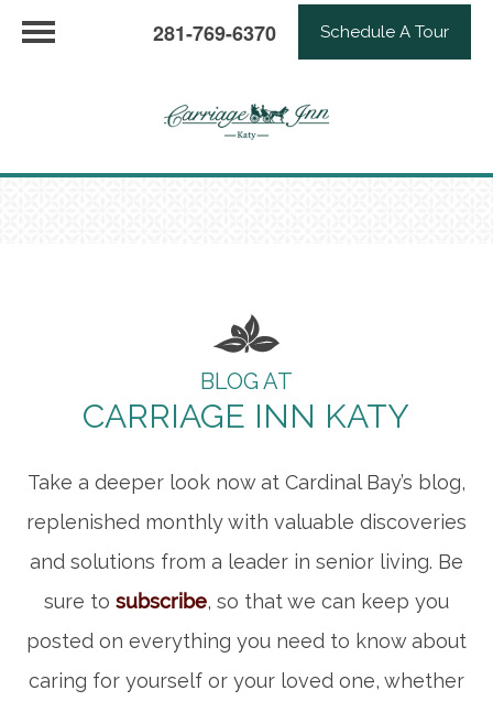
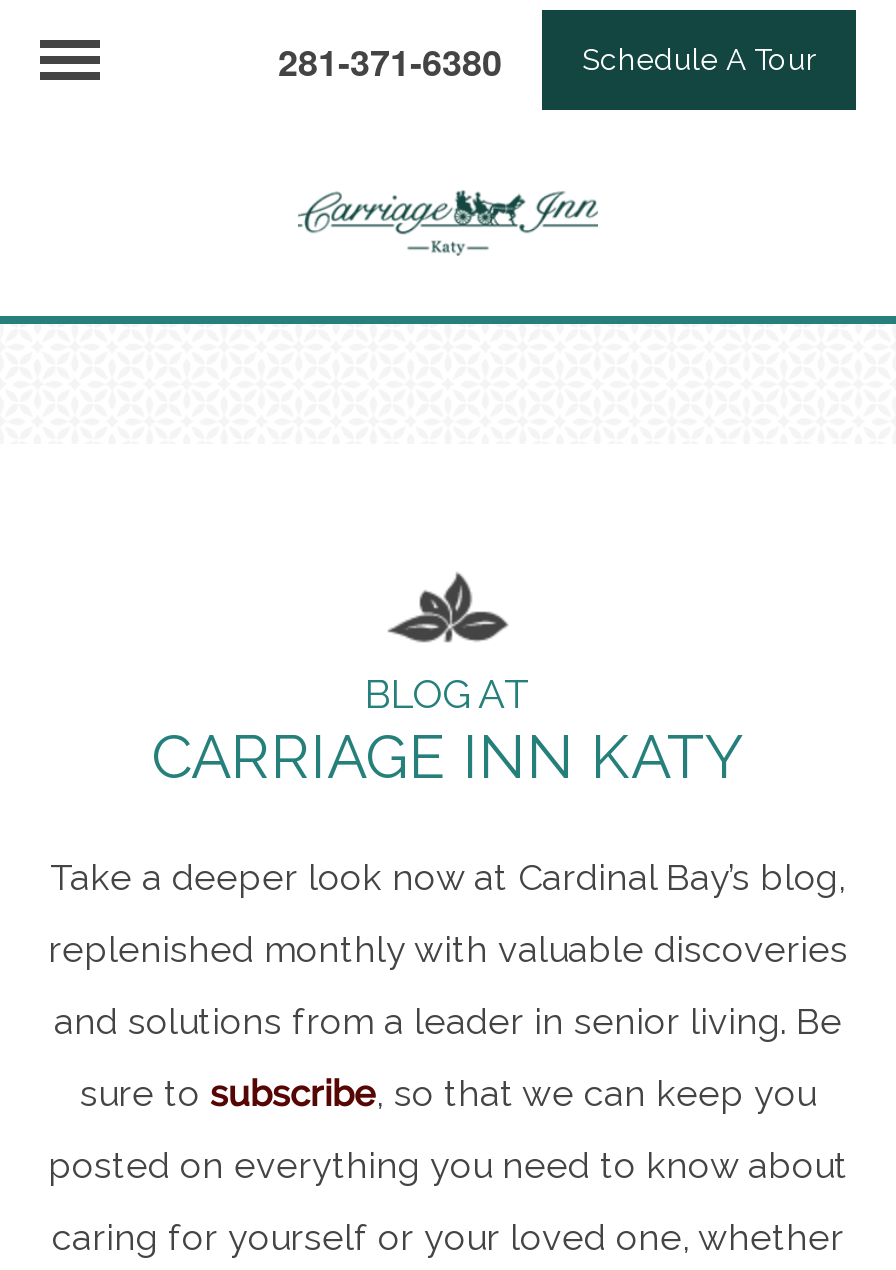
- 281-769-6370
+ 281-371-6380
